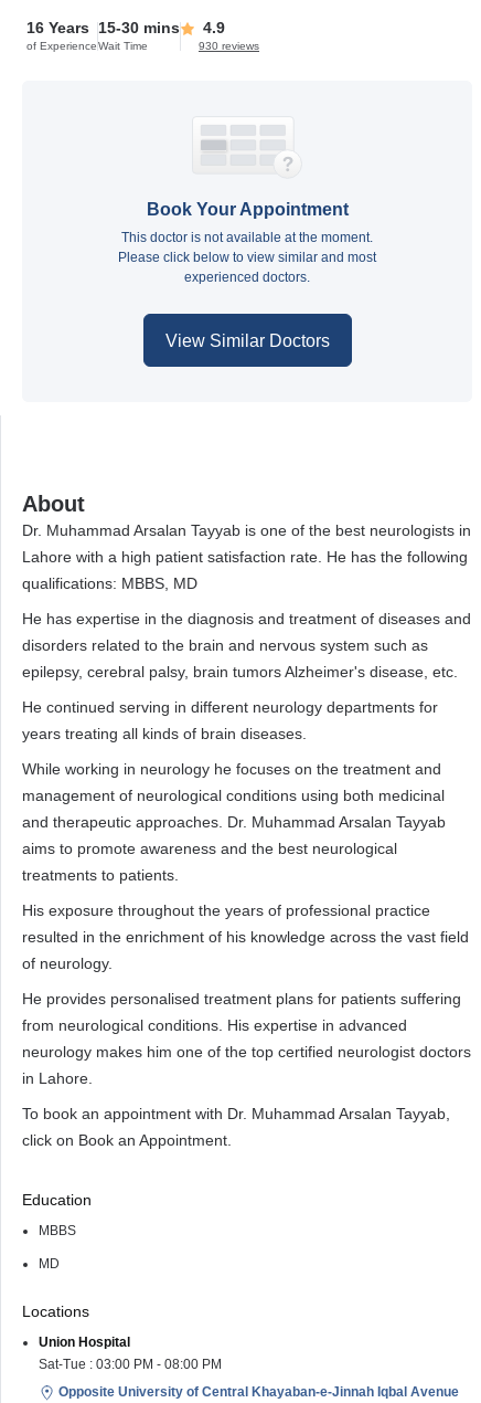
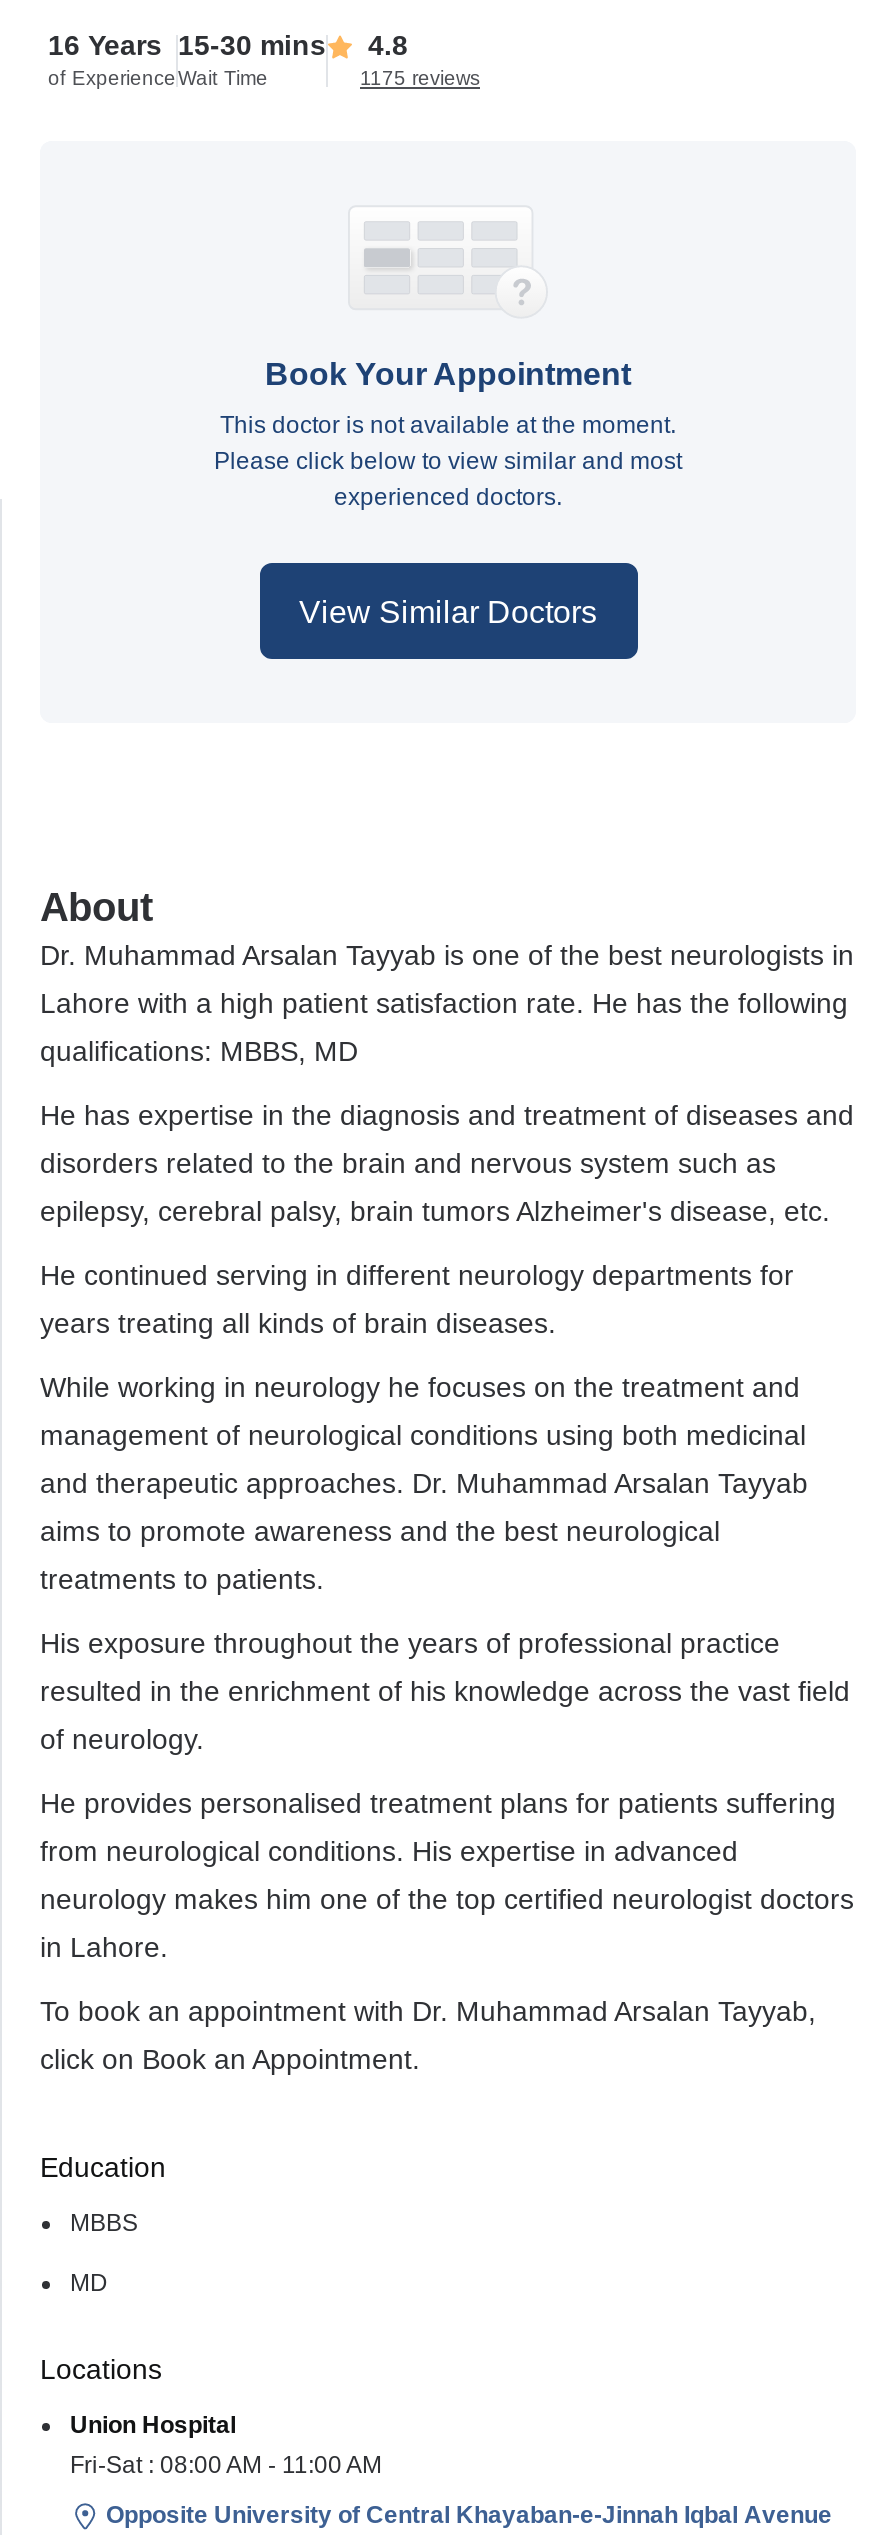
- 16 Years 15-30 mins 4.9
+ 16 Years 15-30 mins 4.8

- 930 reviews
+ 1175 reviews

- Sat-Tue : 03:00 PM - 08:00 PM
+ Fri-Sat : 08:00 AM - 11:00 AM
